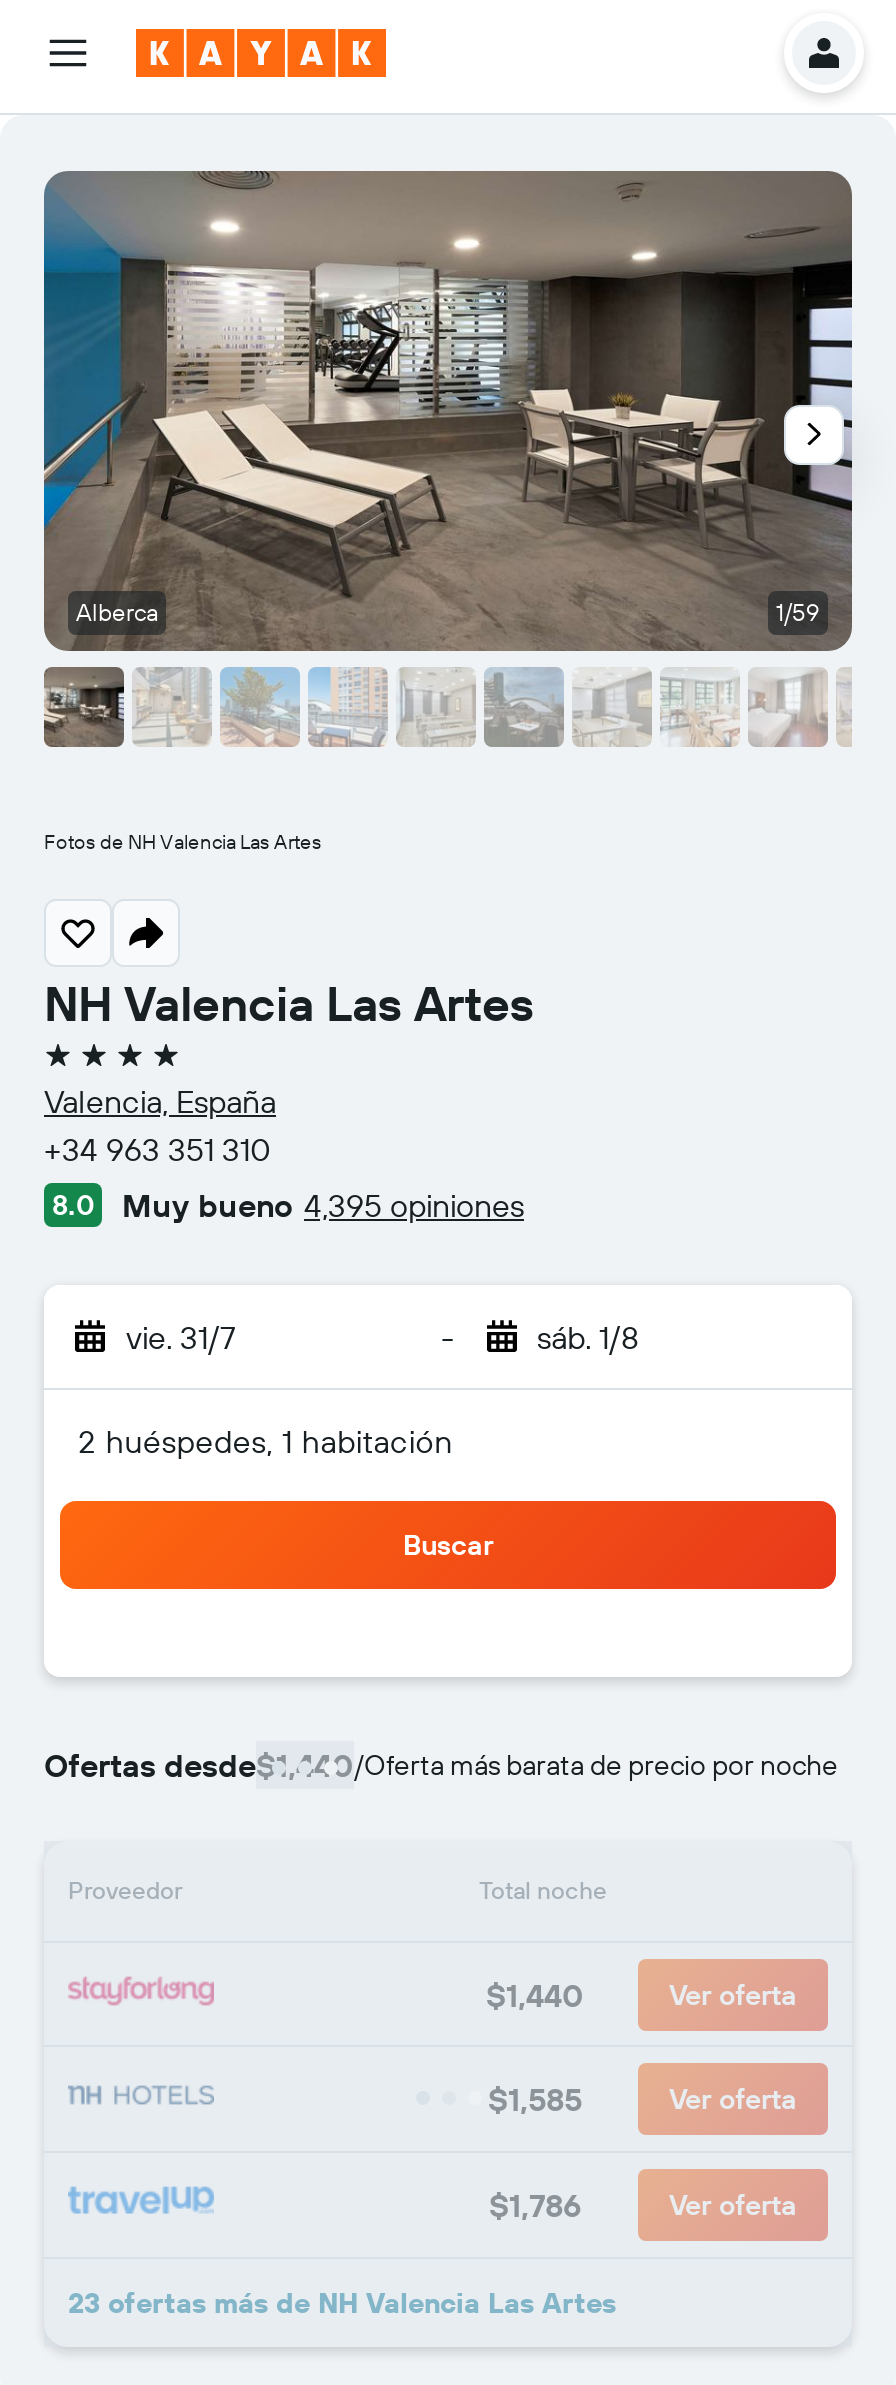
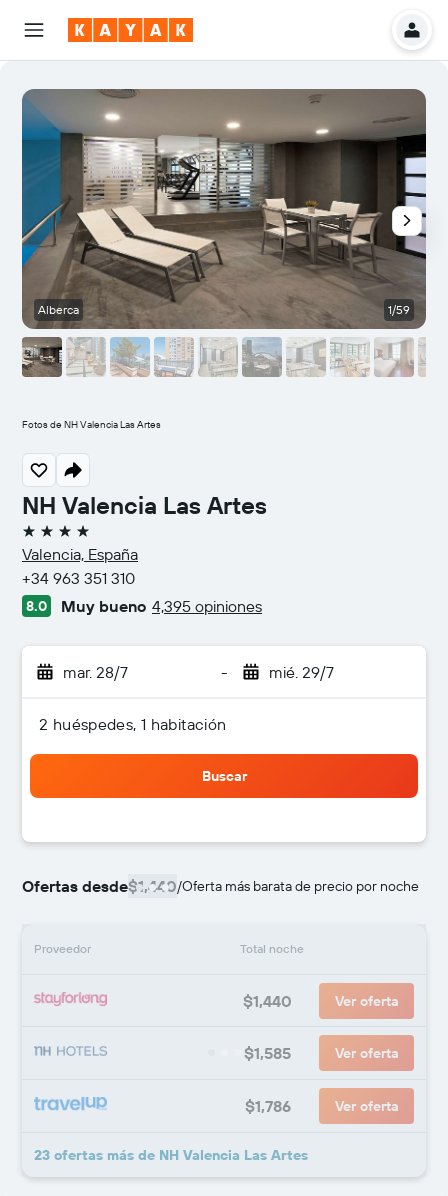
- vie. 31/7
+ mar. 28/7

- sáb. 1/8
+ mié. 29/7
